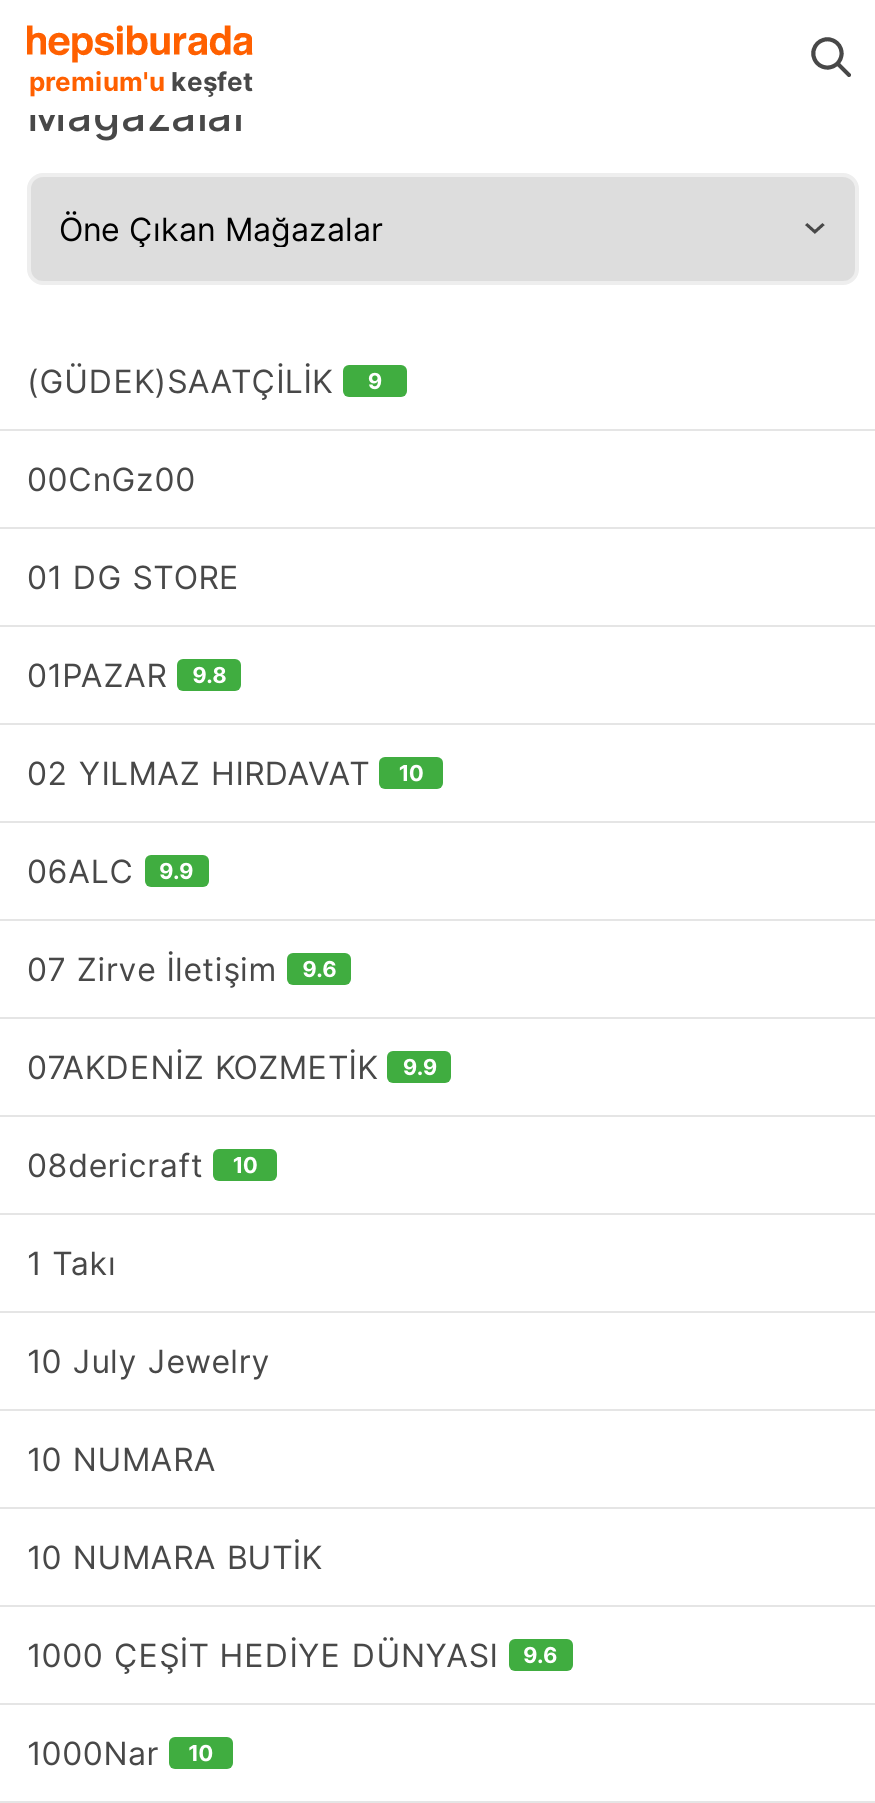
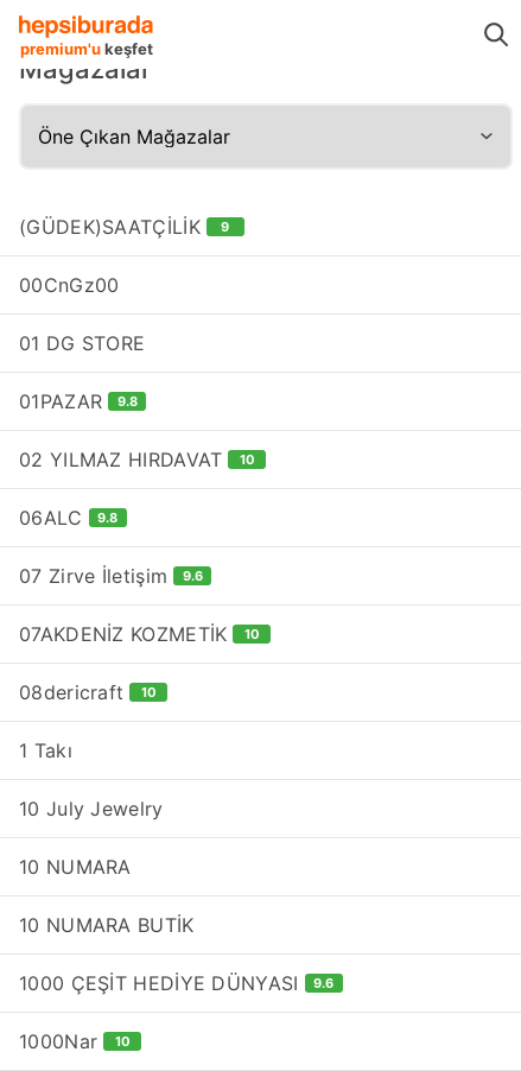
- 06ALC 9.9
+ 06ALC 9.8

- 07AKDENİZ KOZMETİK 9.9
+ 07AKDENİZ KOZMETİK 10
